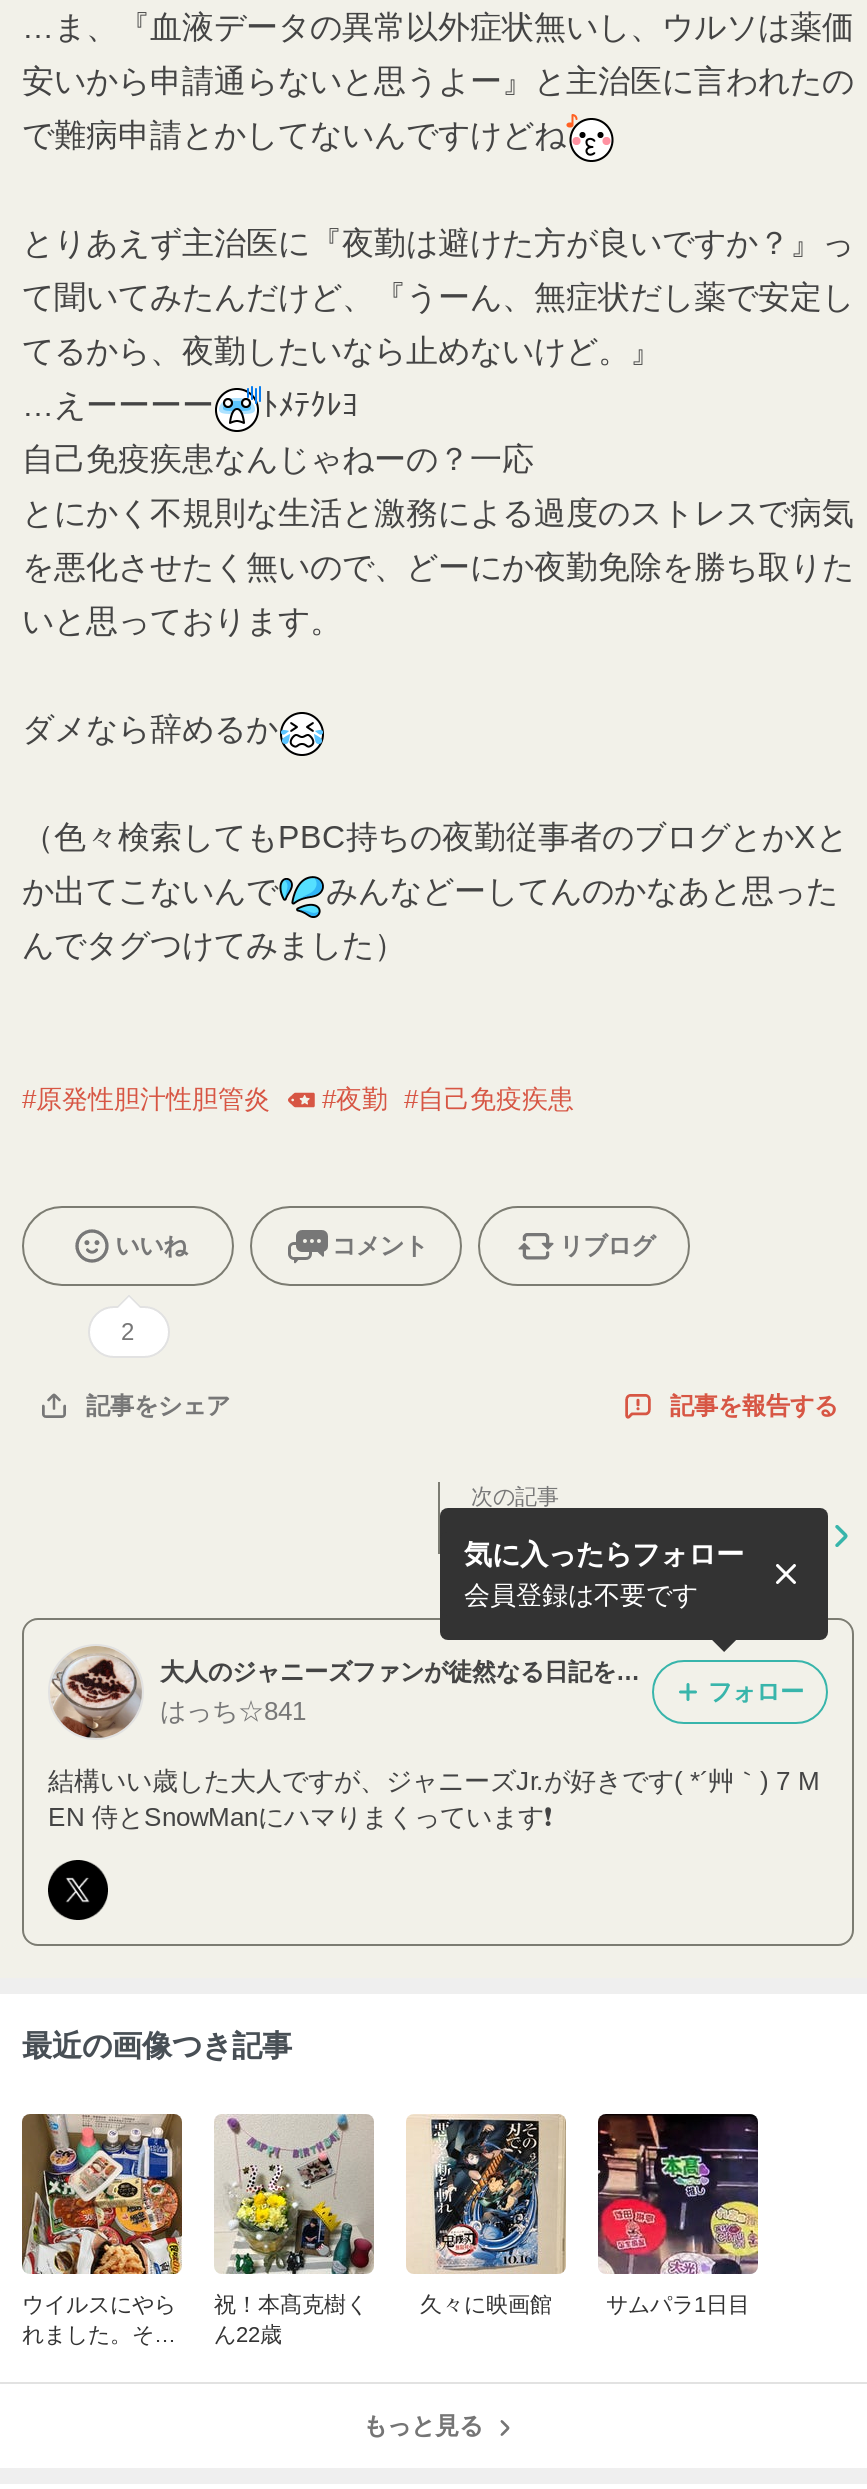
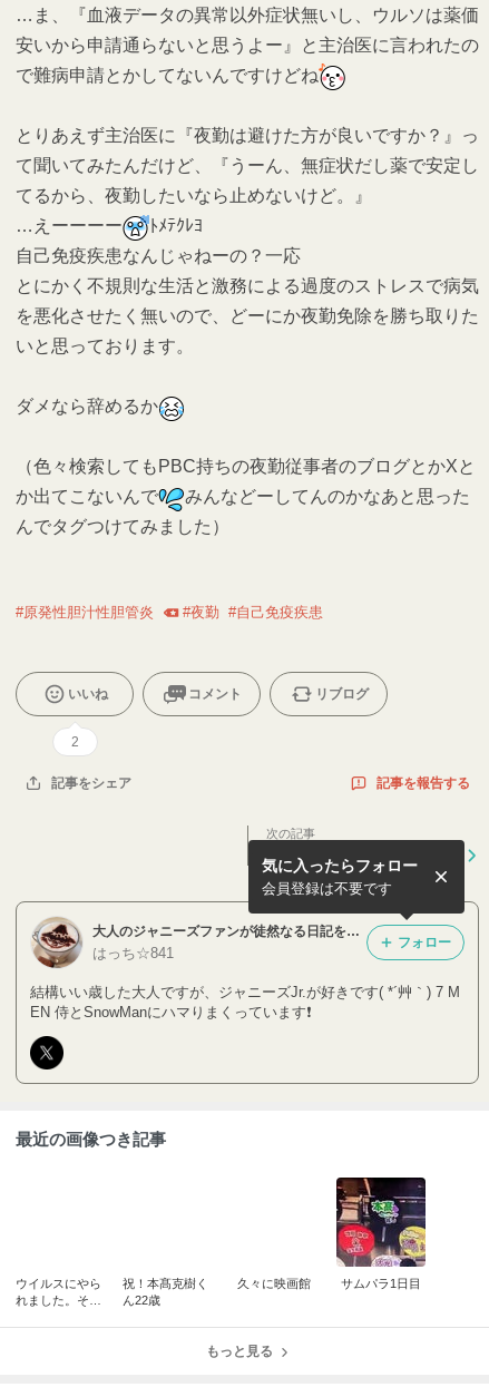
- [image]

- [image]

- [image]
